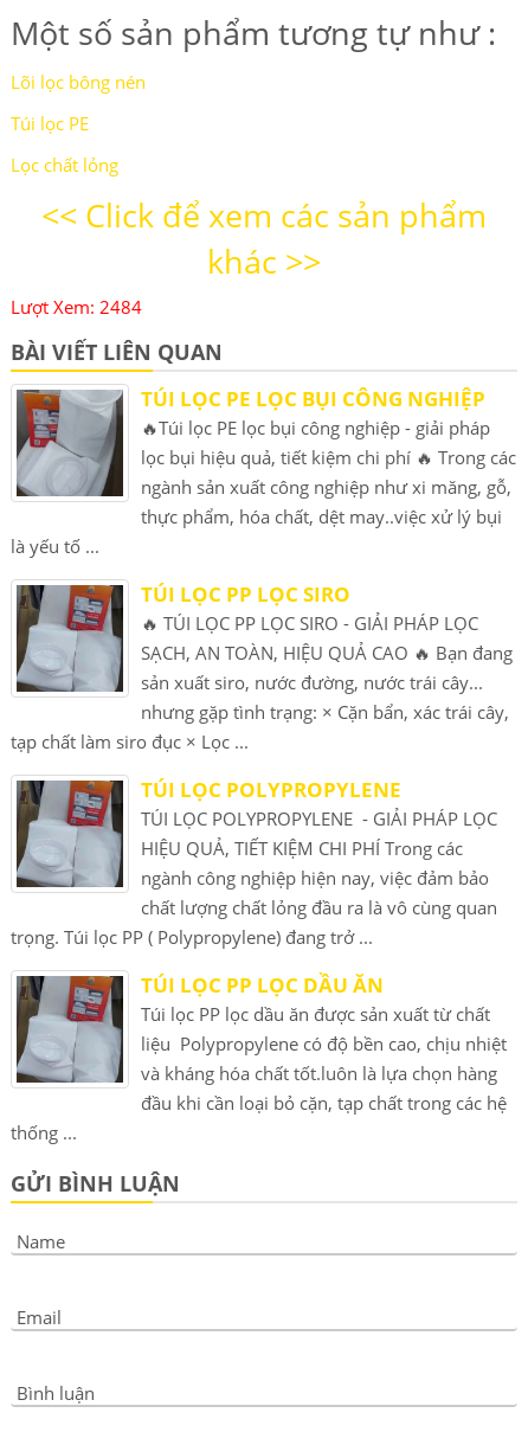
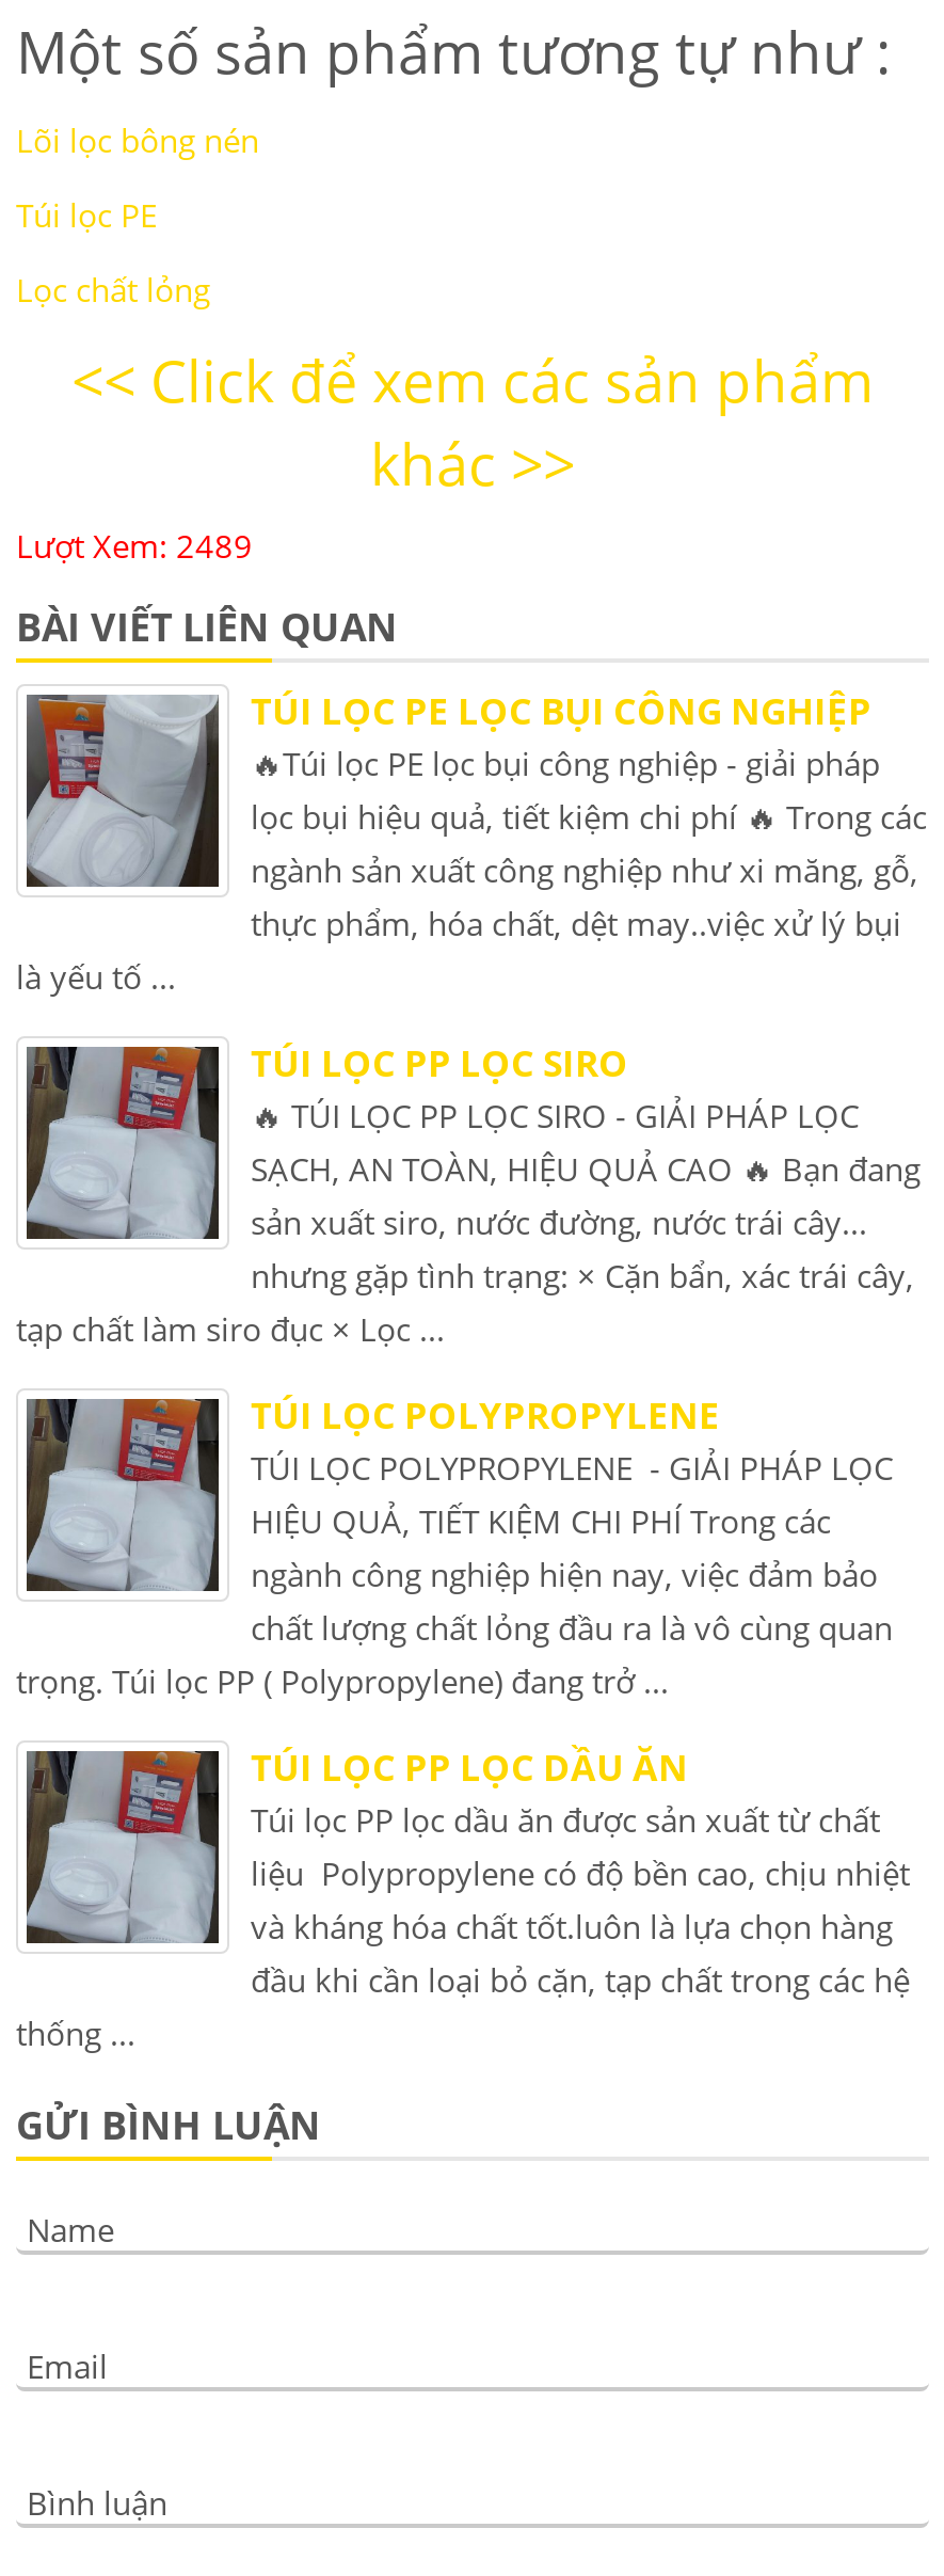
- Lượt Xem: 2484
+ Lượt Xem: 2489
